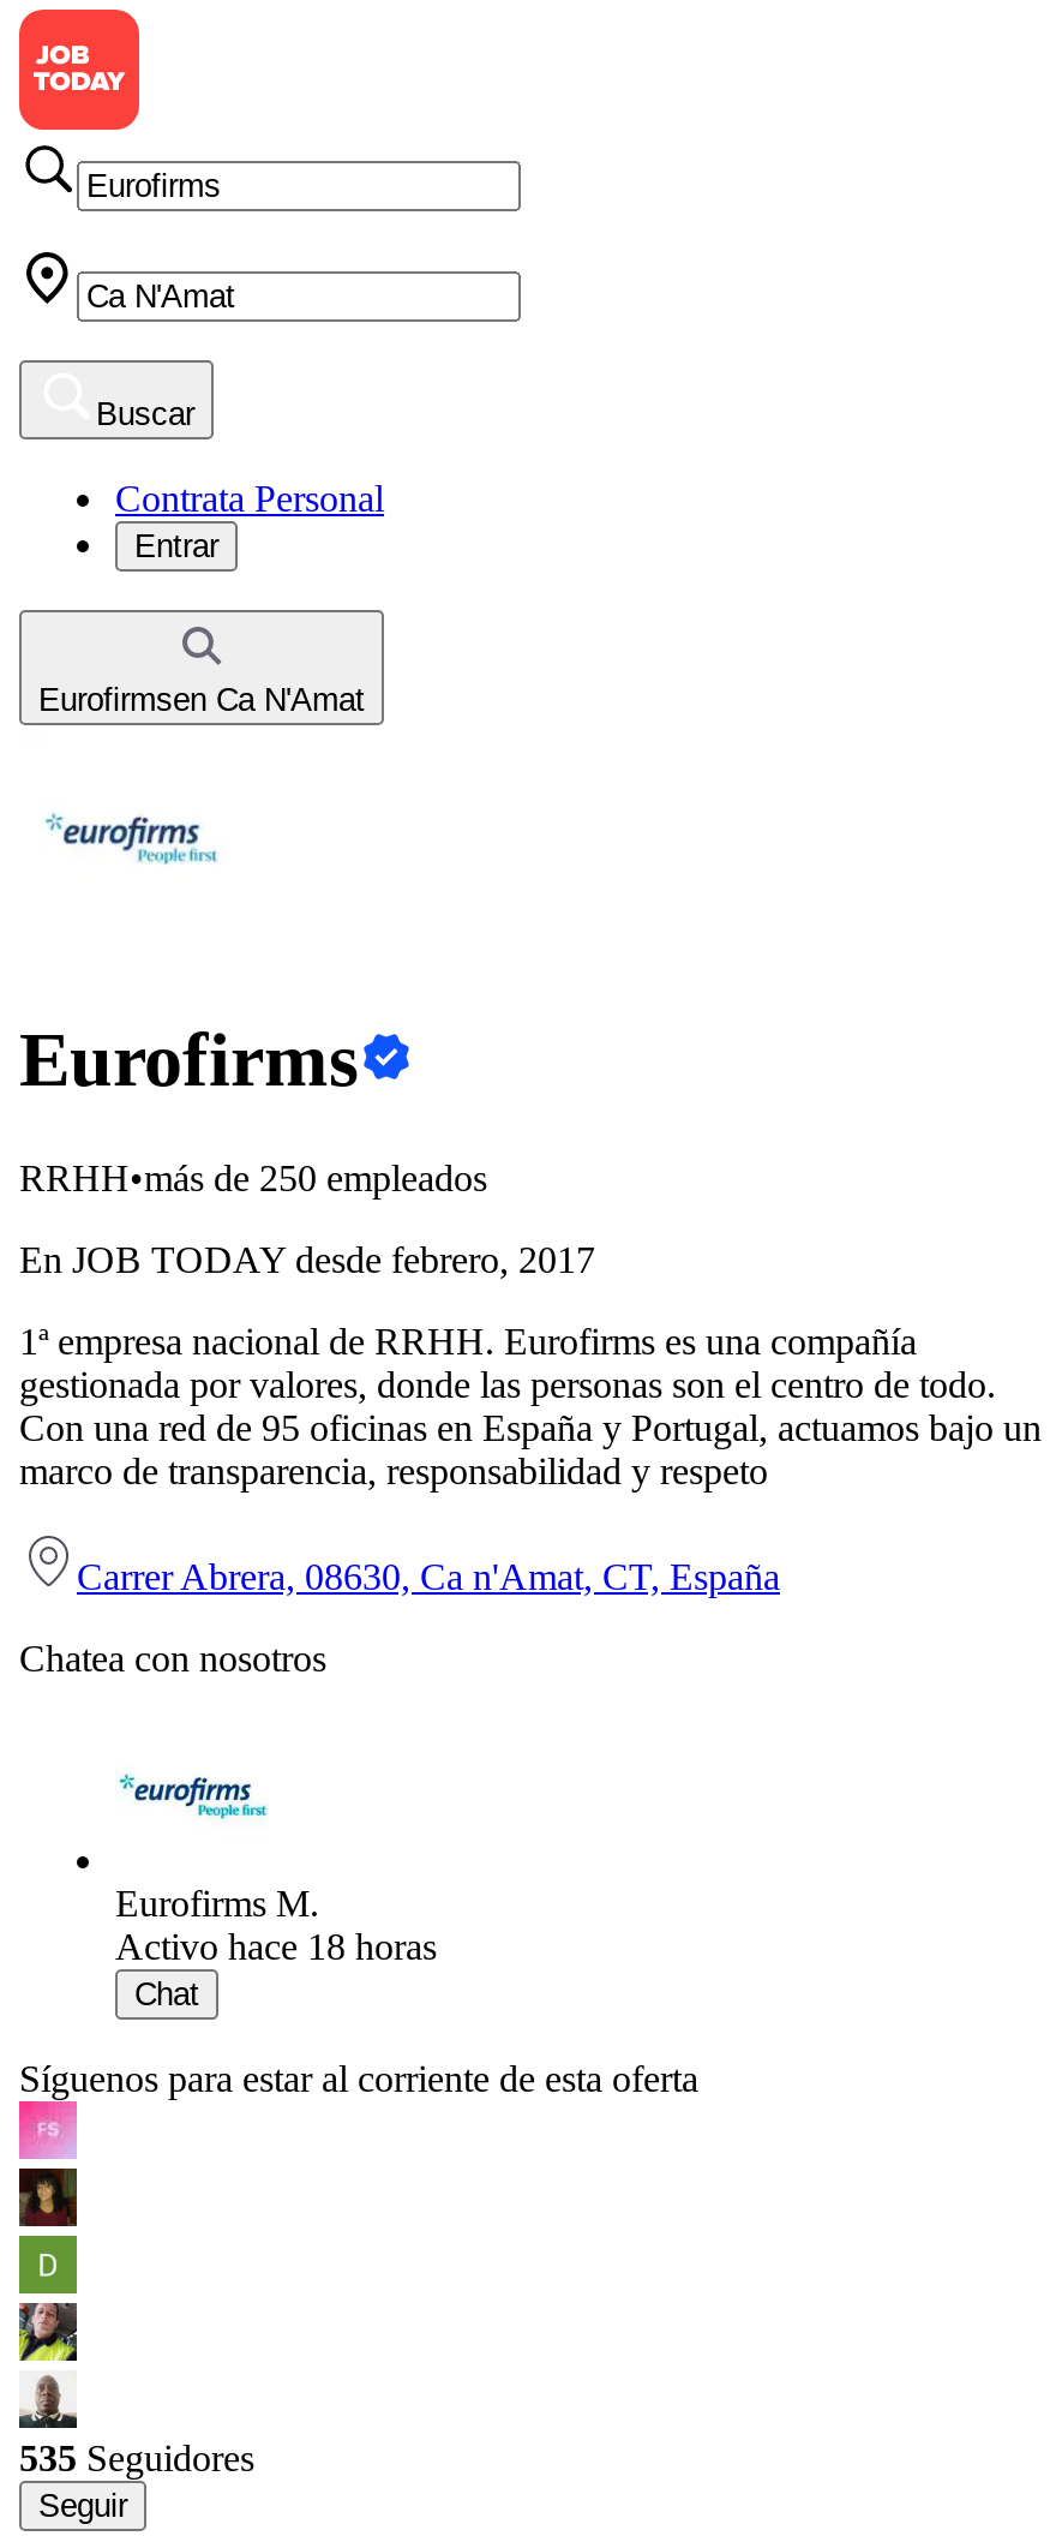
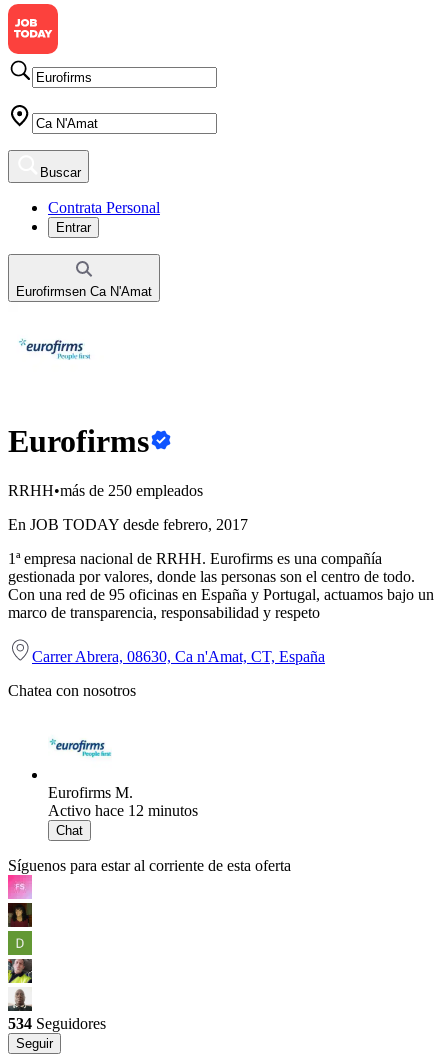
- Activo hace 18 horas
+ Activo hace 12 minutos

- 535 Seguidores
+ 534 Seguidores
